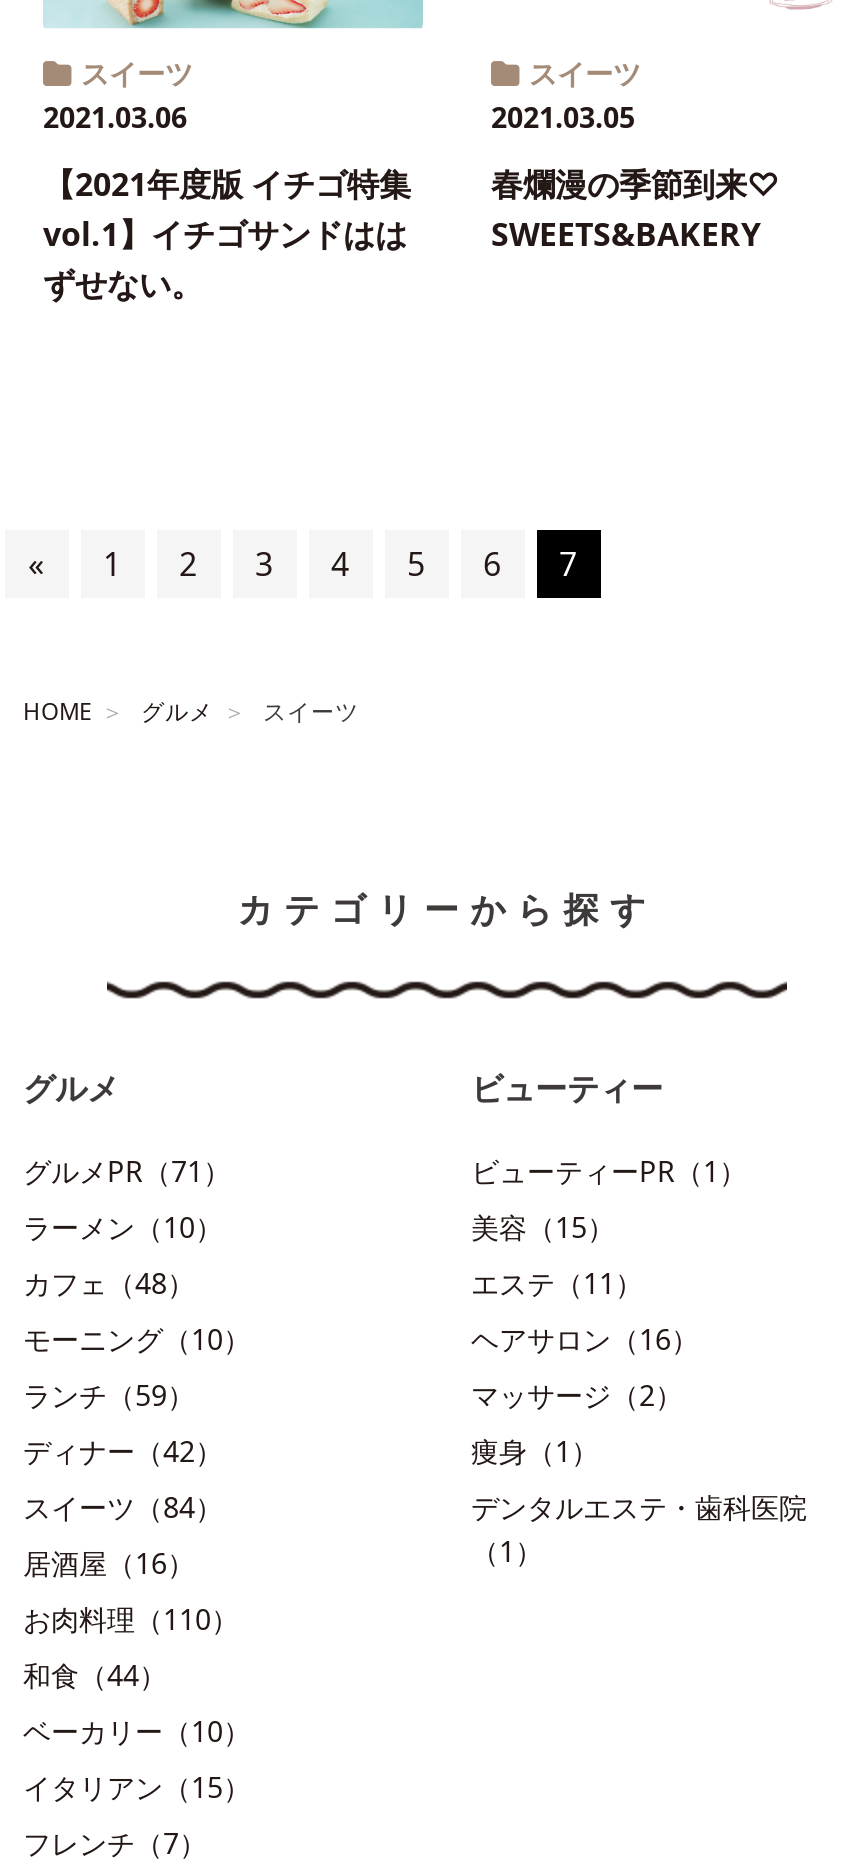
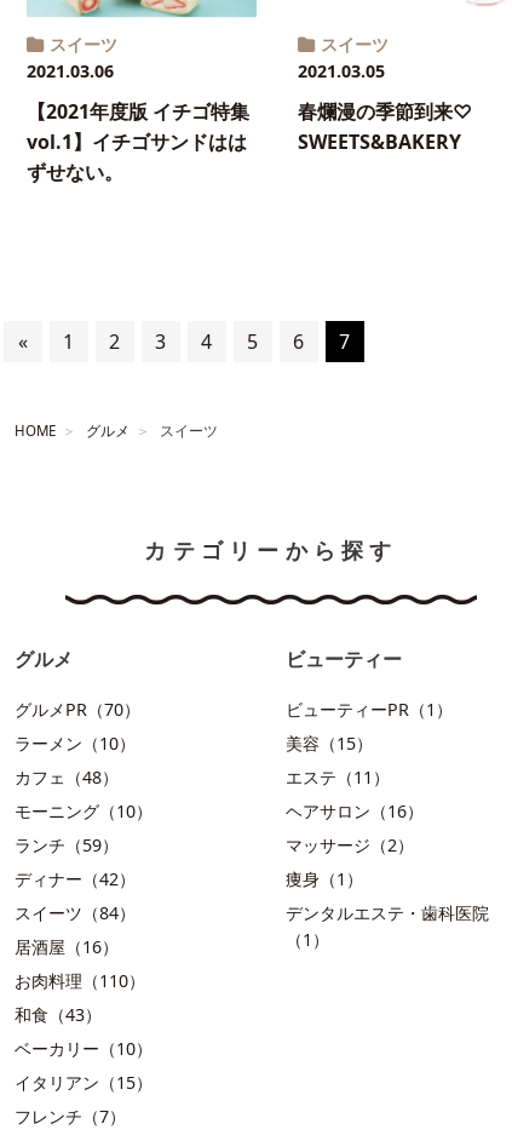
- グルメPR（71）
+ グルメPR（70）

- 和食（44）
+ 和食（43）
